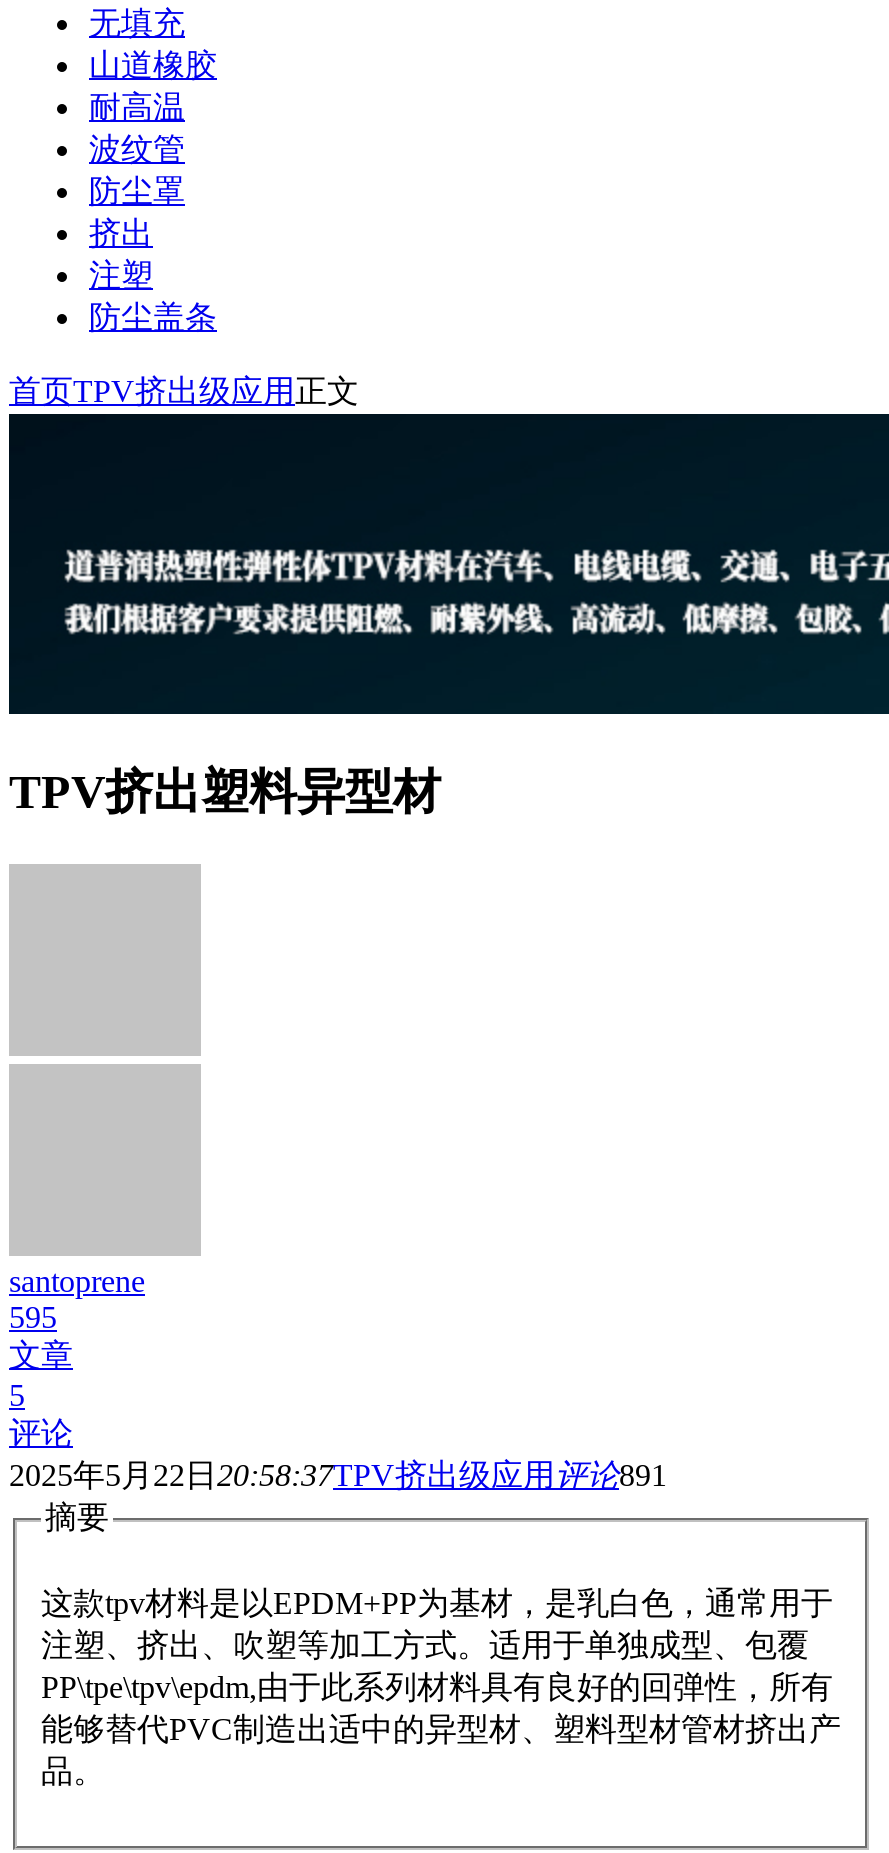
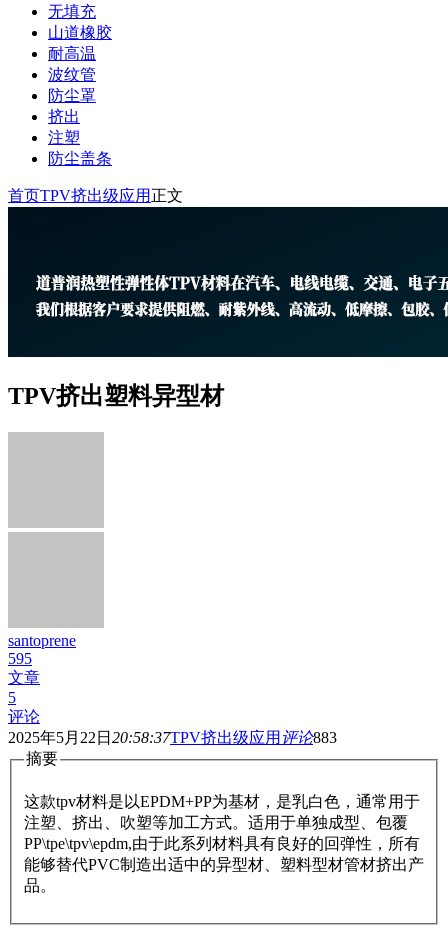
- 2025年5月22日20:58:37TPV挤出级应用评论891
+ 2025年5月22日20:58:37TPV挤出级应用评论883
